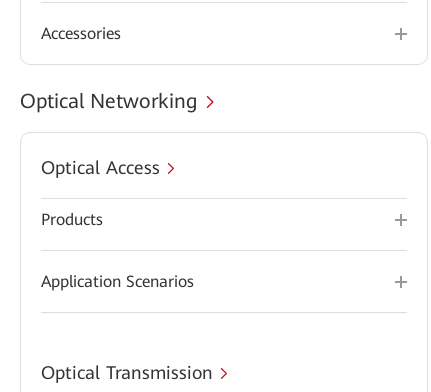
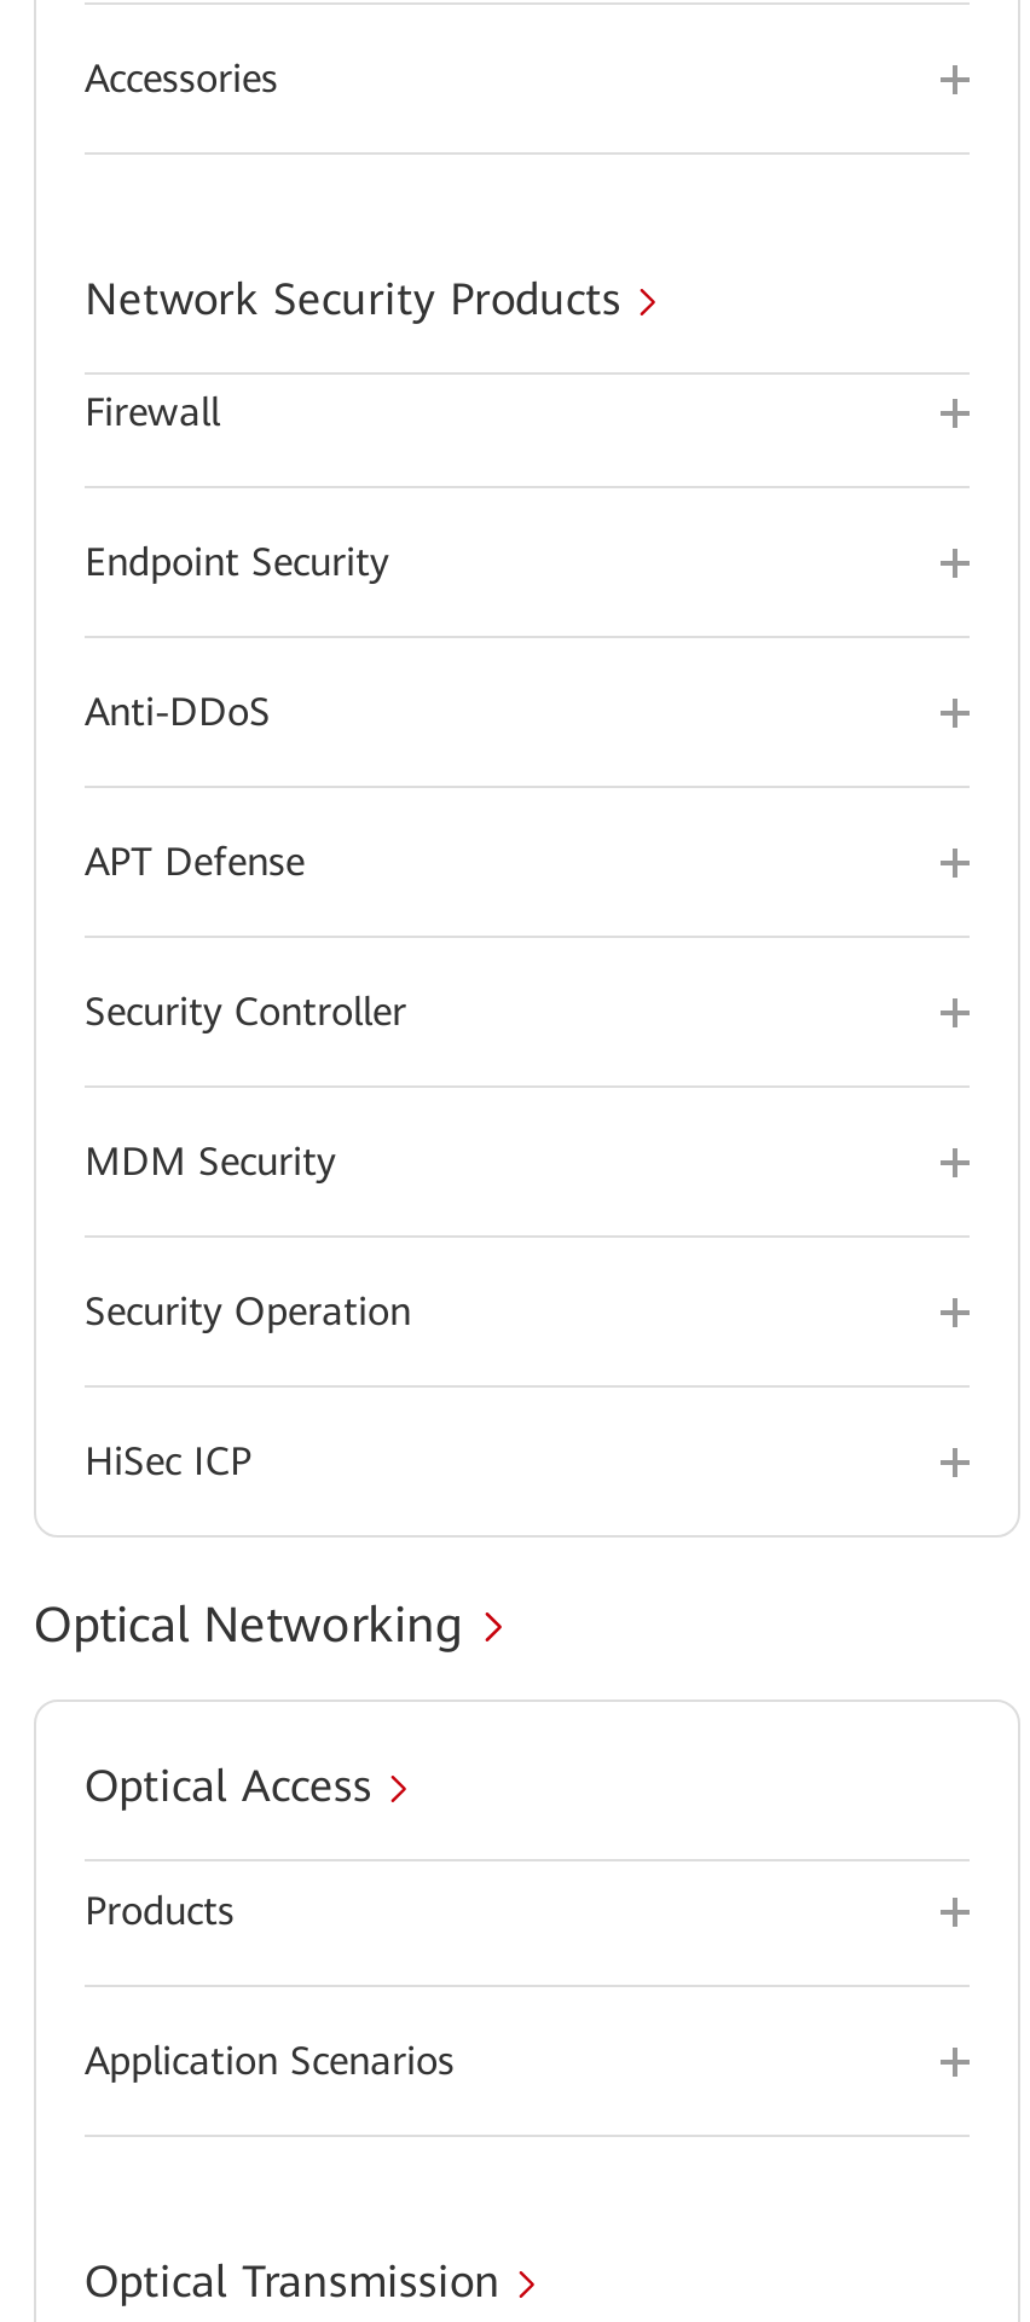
+ Network Security Products
+ Firewall
+ Endpoint Security
+ Anti-DDoS
+ APT Defense
+ Security Controller
+ MDM Security
+ Security Operation
+ HiSec ICP
